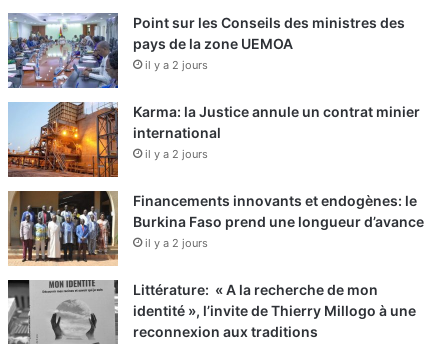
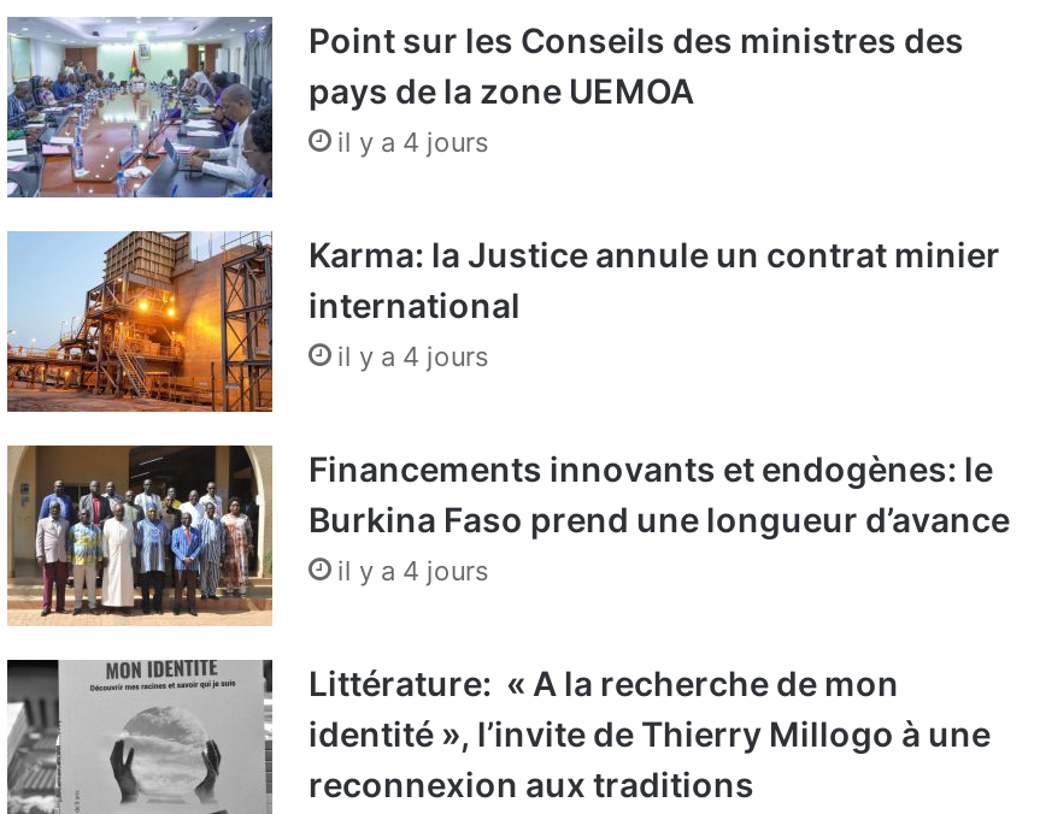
- il y a 2 jours
+ il y a 4 jours

- il y a 2 jours
+ il y a 4 jours

- il y a 2 jours
+ il y a 4 jours
